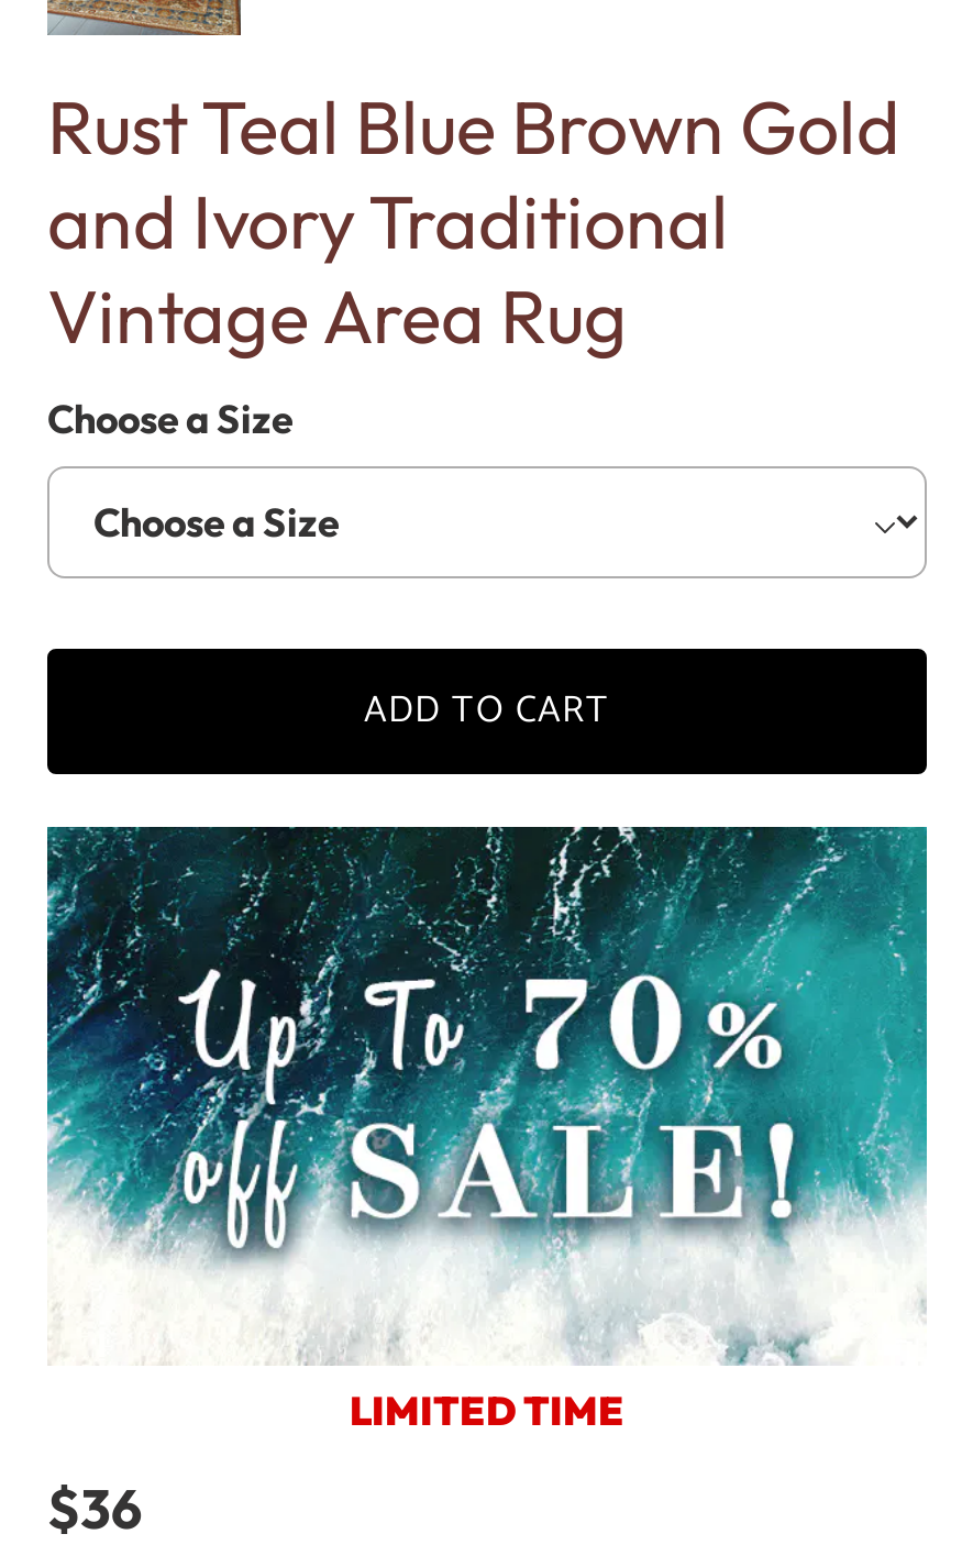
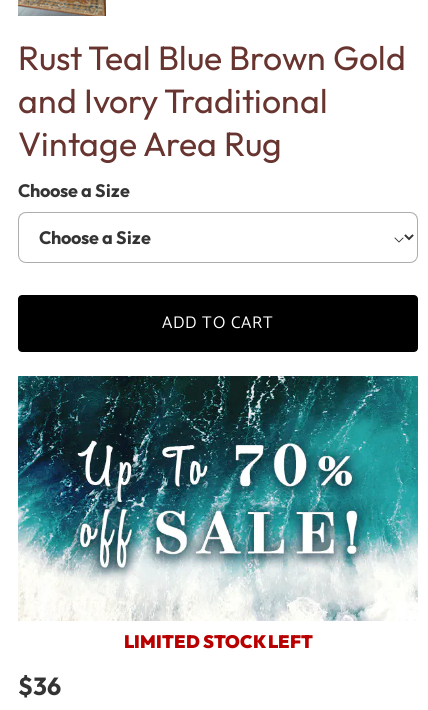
- LIMITED TIME
+ LIMITED STOCK LEFT
